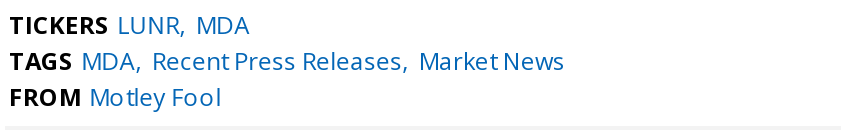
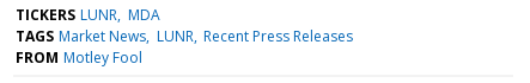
- TAGS MDA Recent Press Releases Market News
+ TAGS Market News LUNR Recent Press Releases
